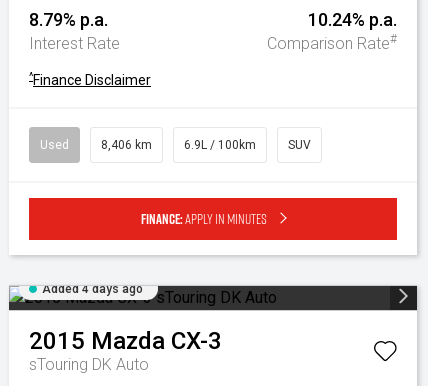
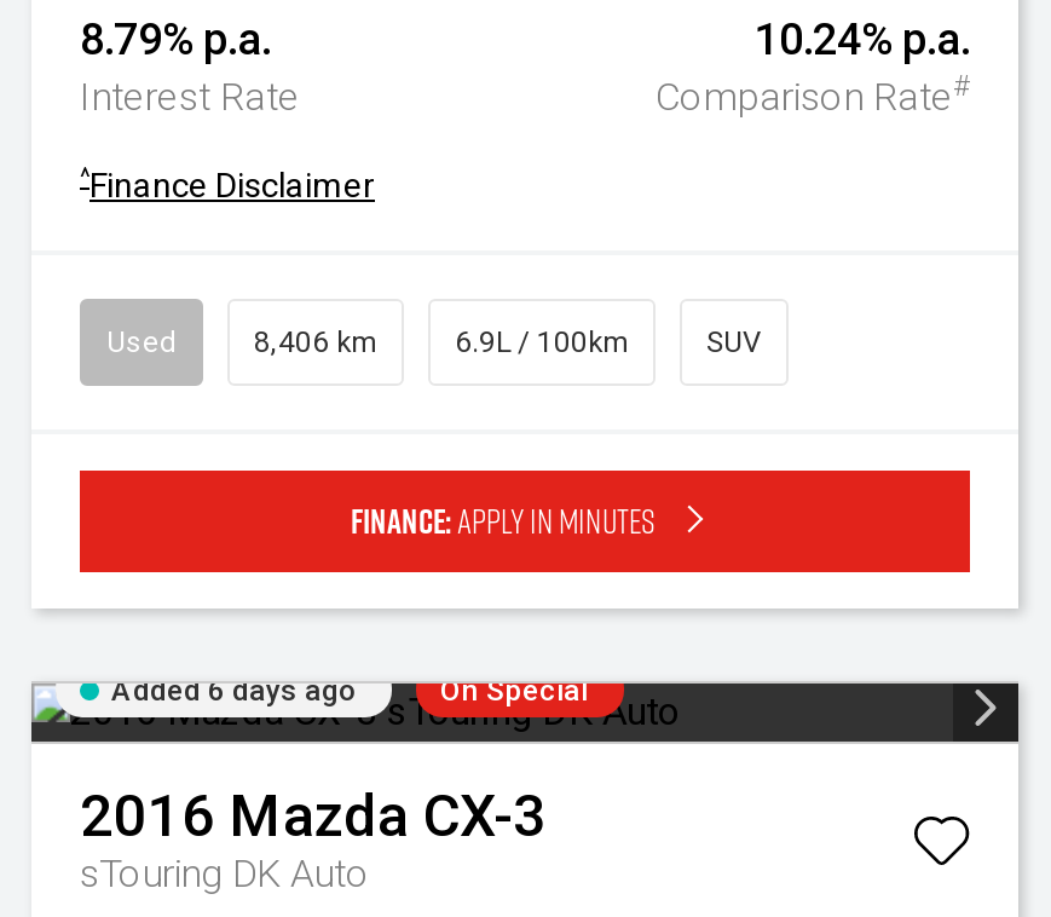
- Added 4 days ago
+ Added 6 days ago
+ On Special

- 2015 Mazda CX-3
+ 2016 Mazda CX-3
